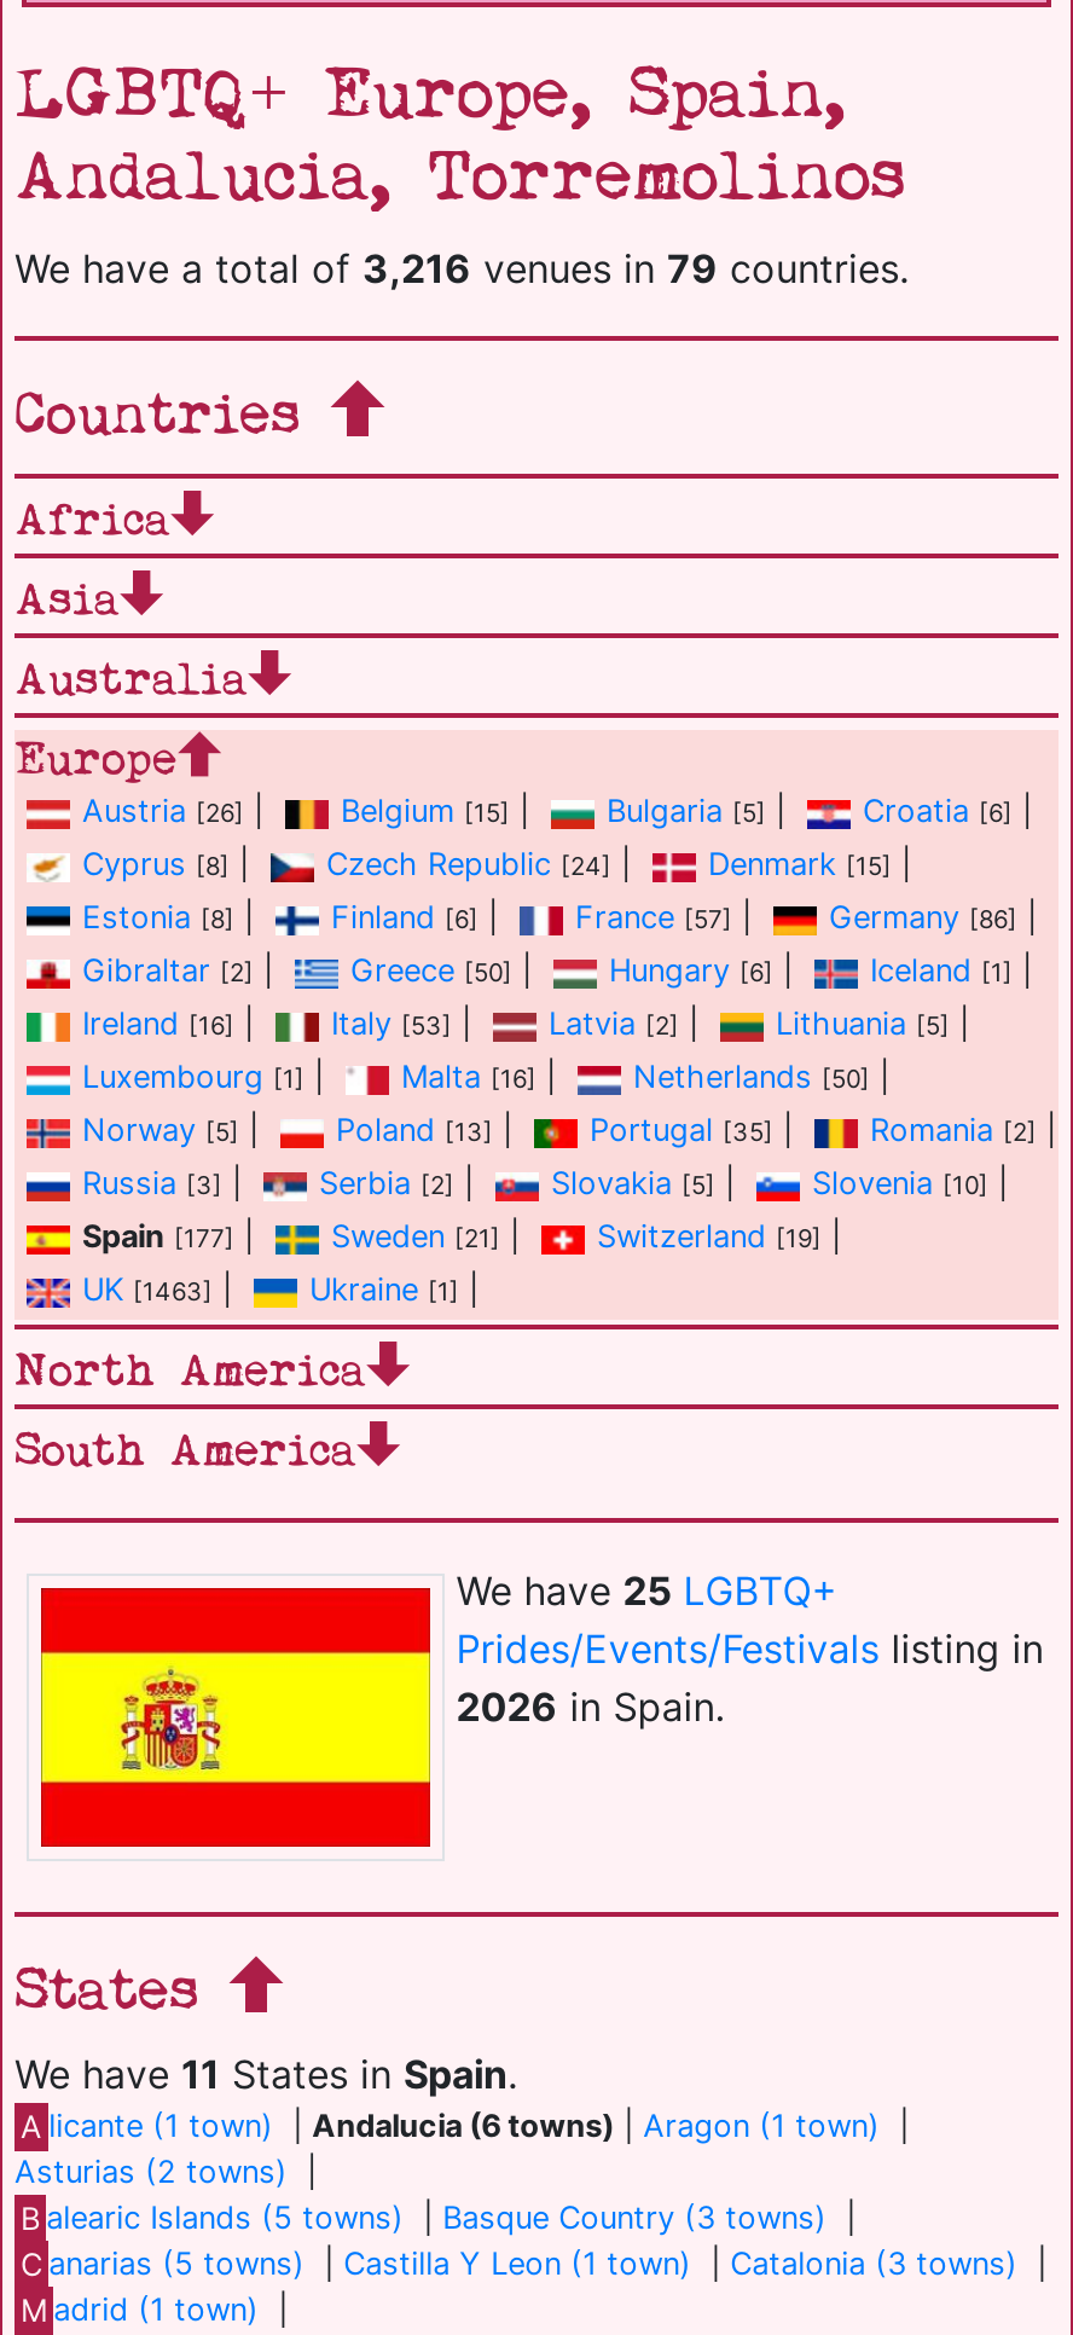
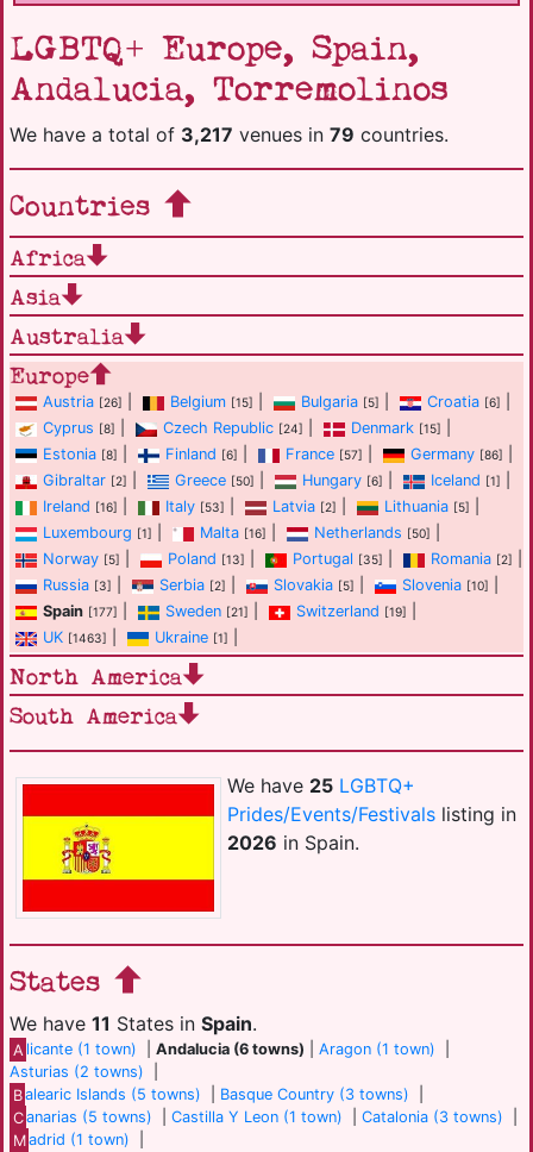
- We have a total of 3,216 venues in 79 countries.
+ We have a total of 3,217 venues in 79 countries.
